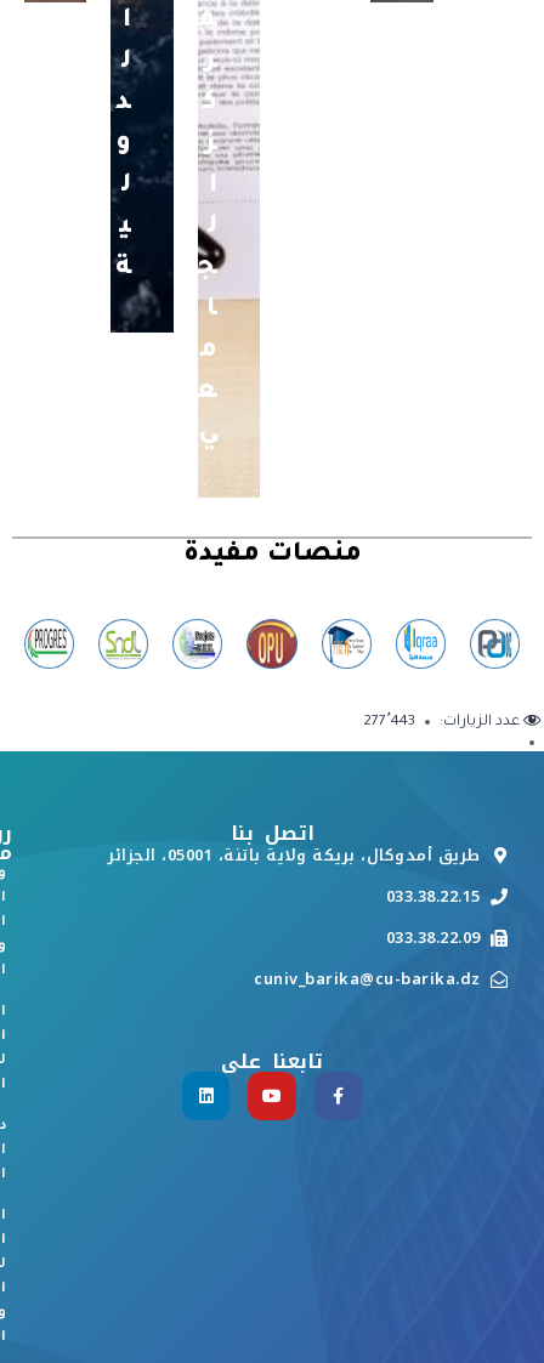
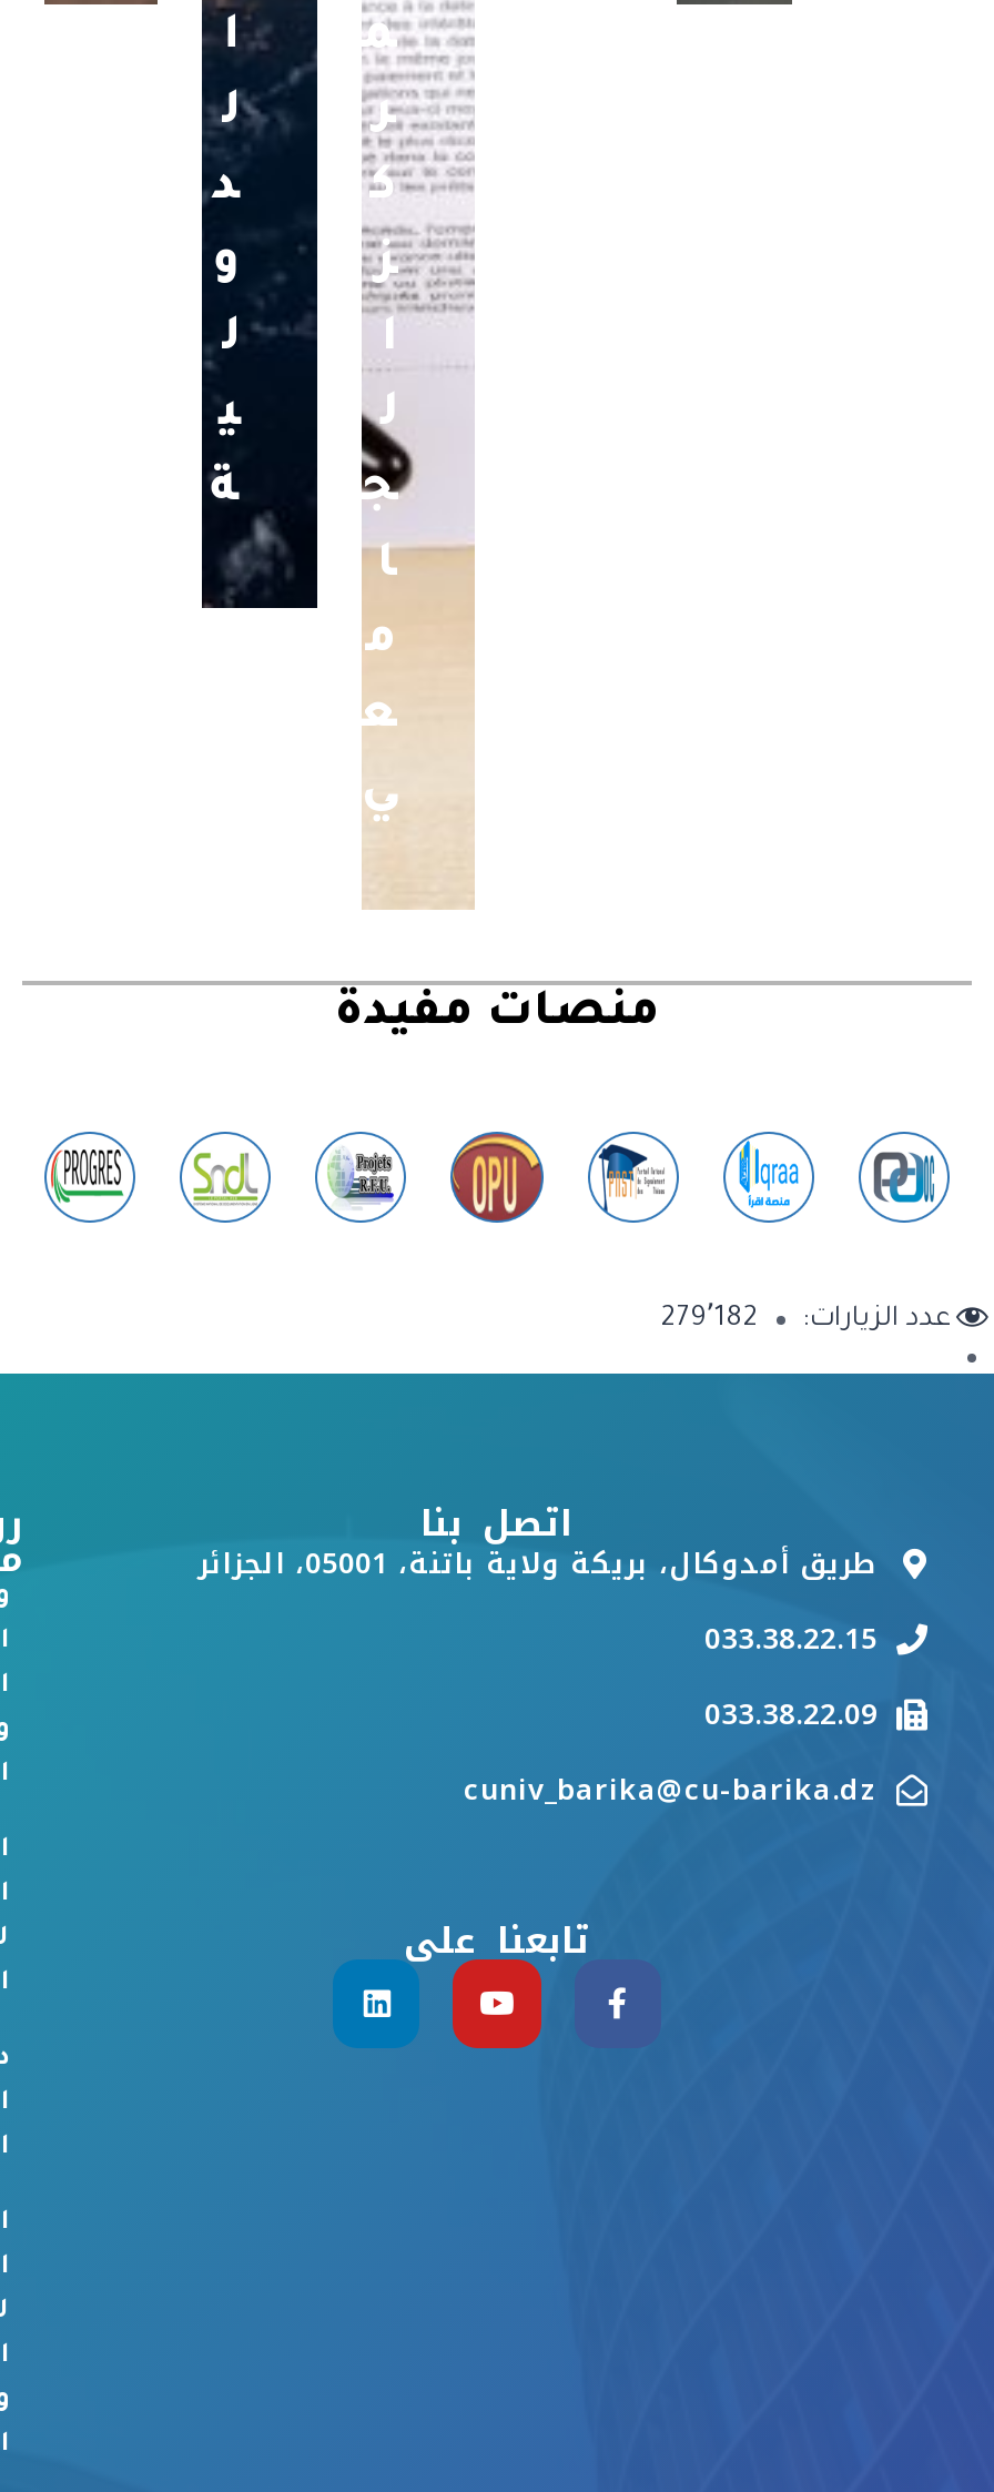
- عدد الزيارات: 277٬443
+ عدد الزيارات: 279٬182
